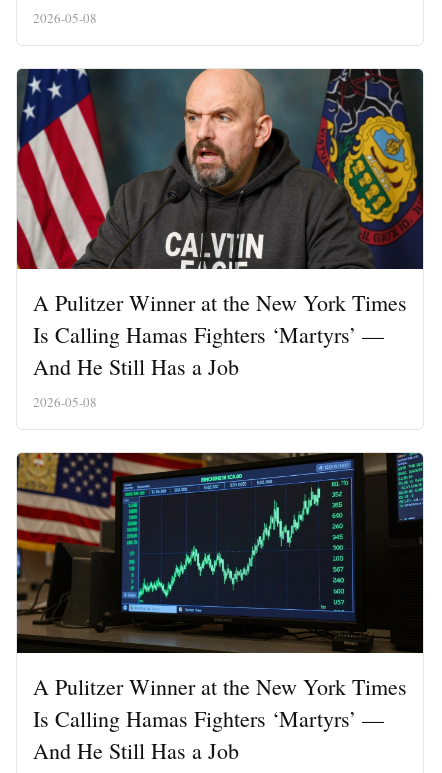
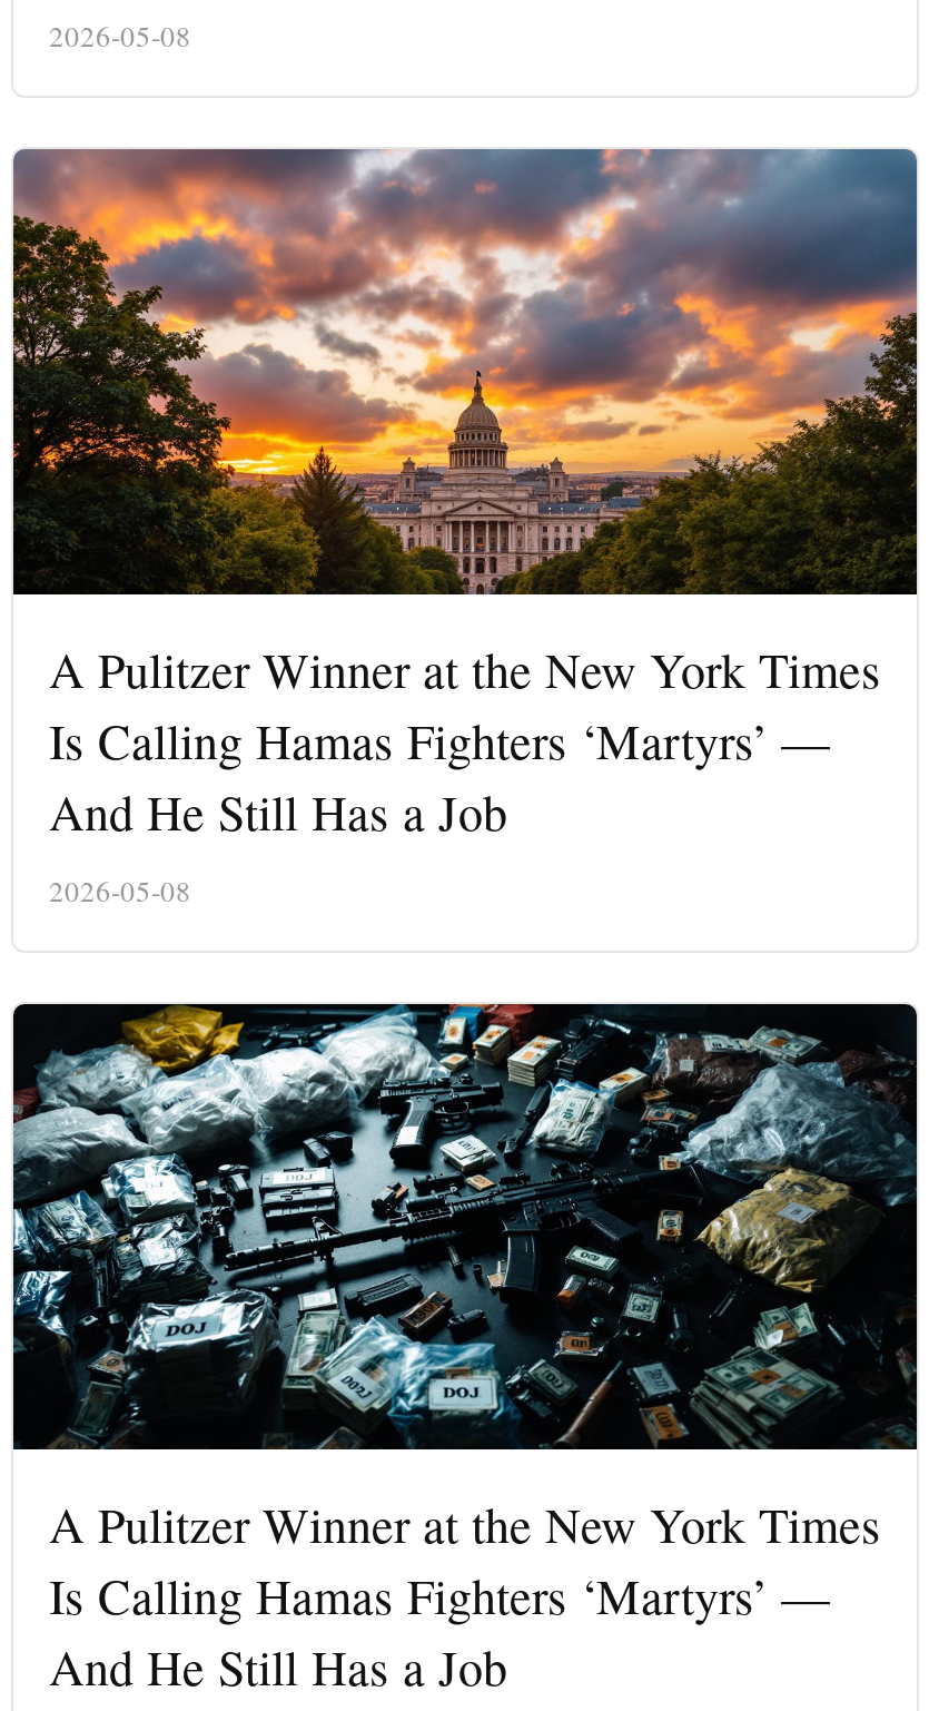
- [image]
+ [image]

- [image]
+ [image]
